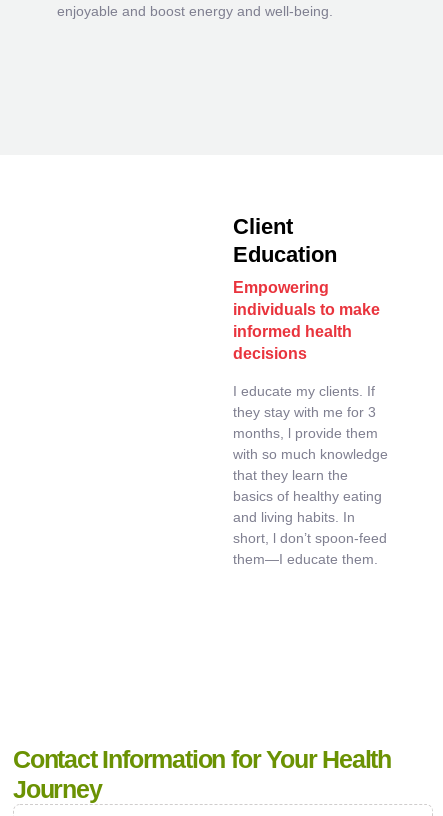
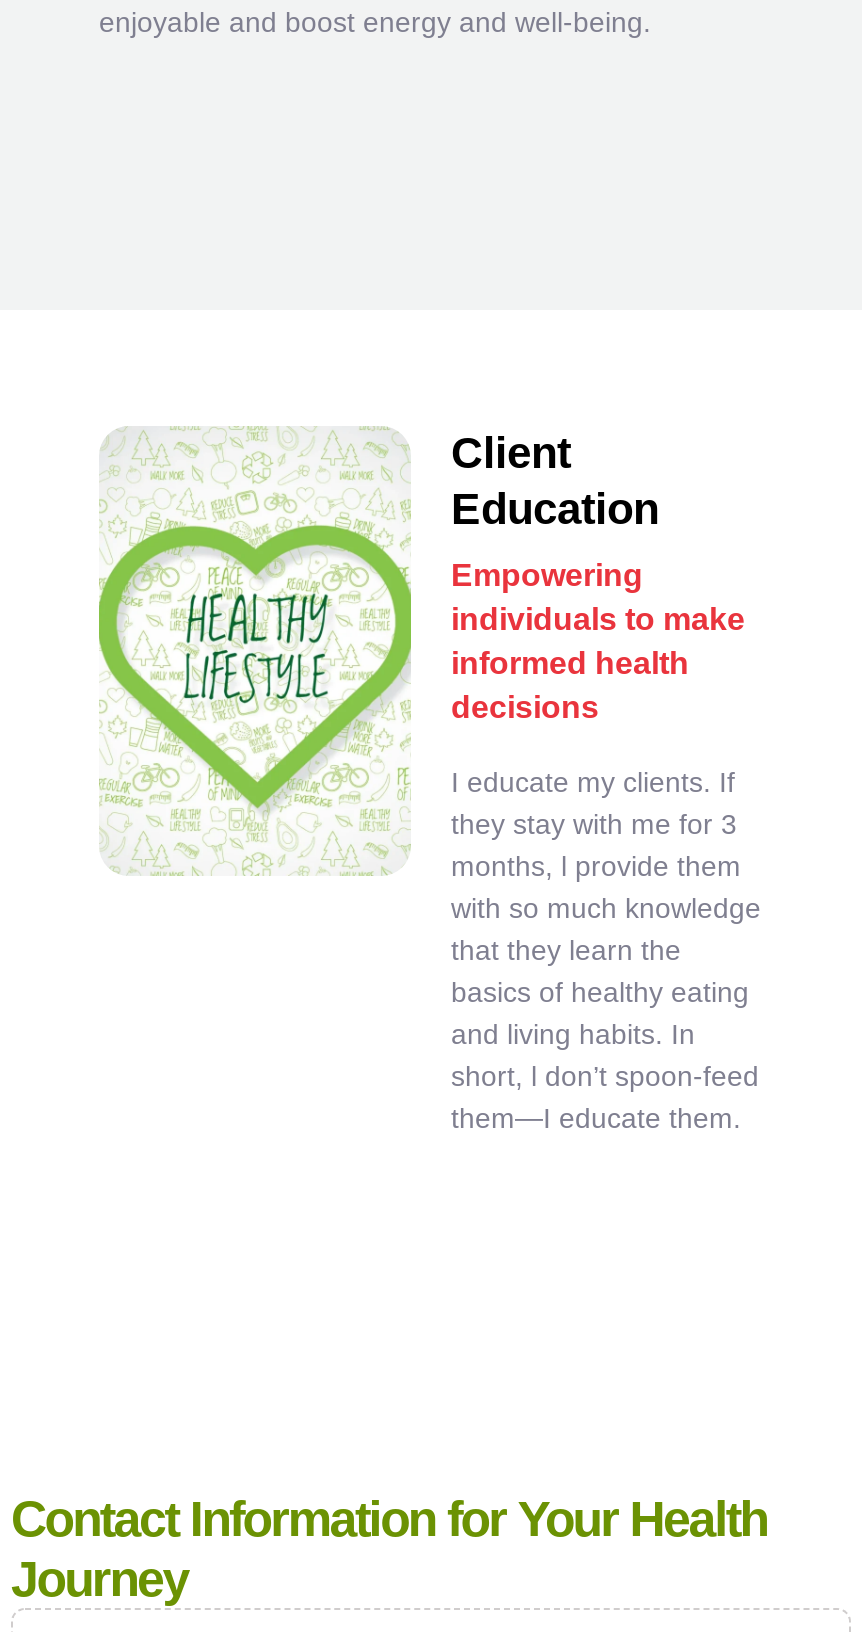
+ [image]
